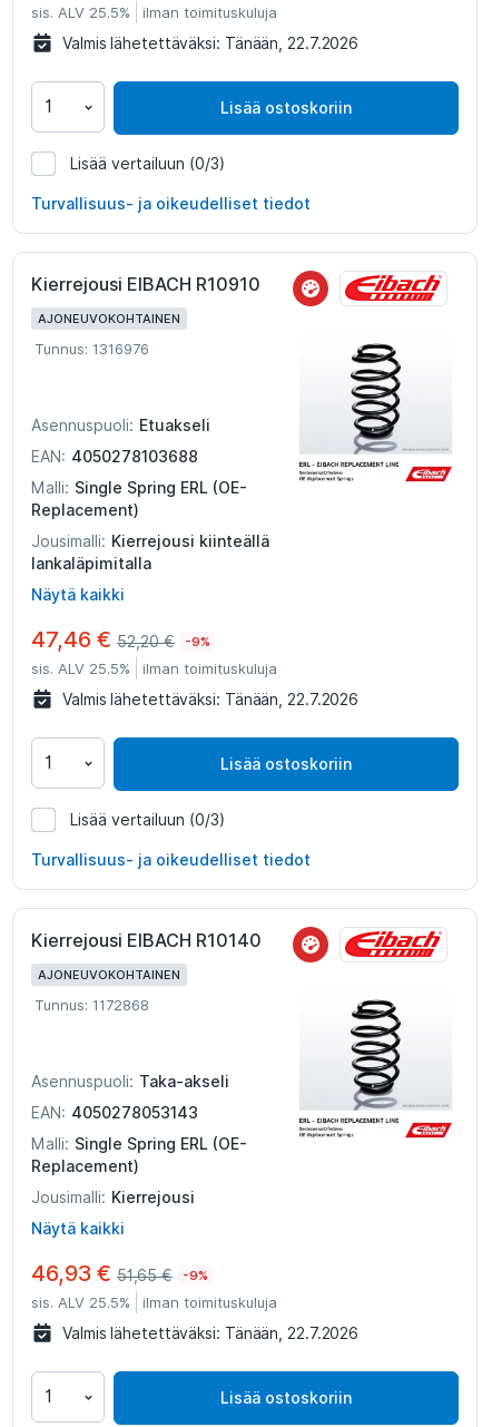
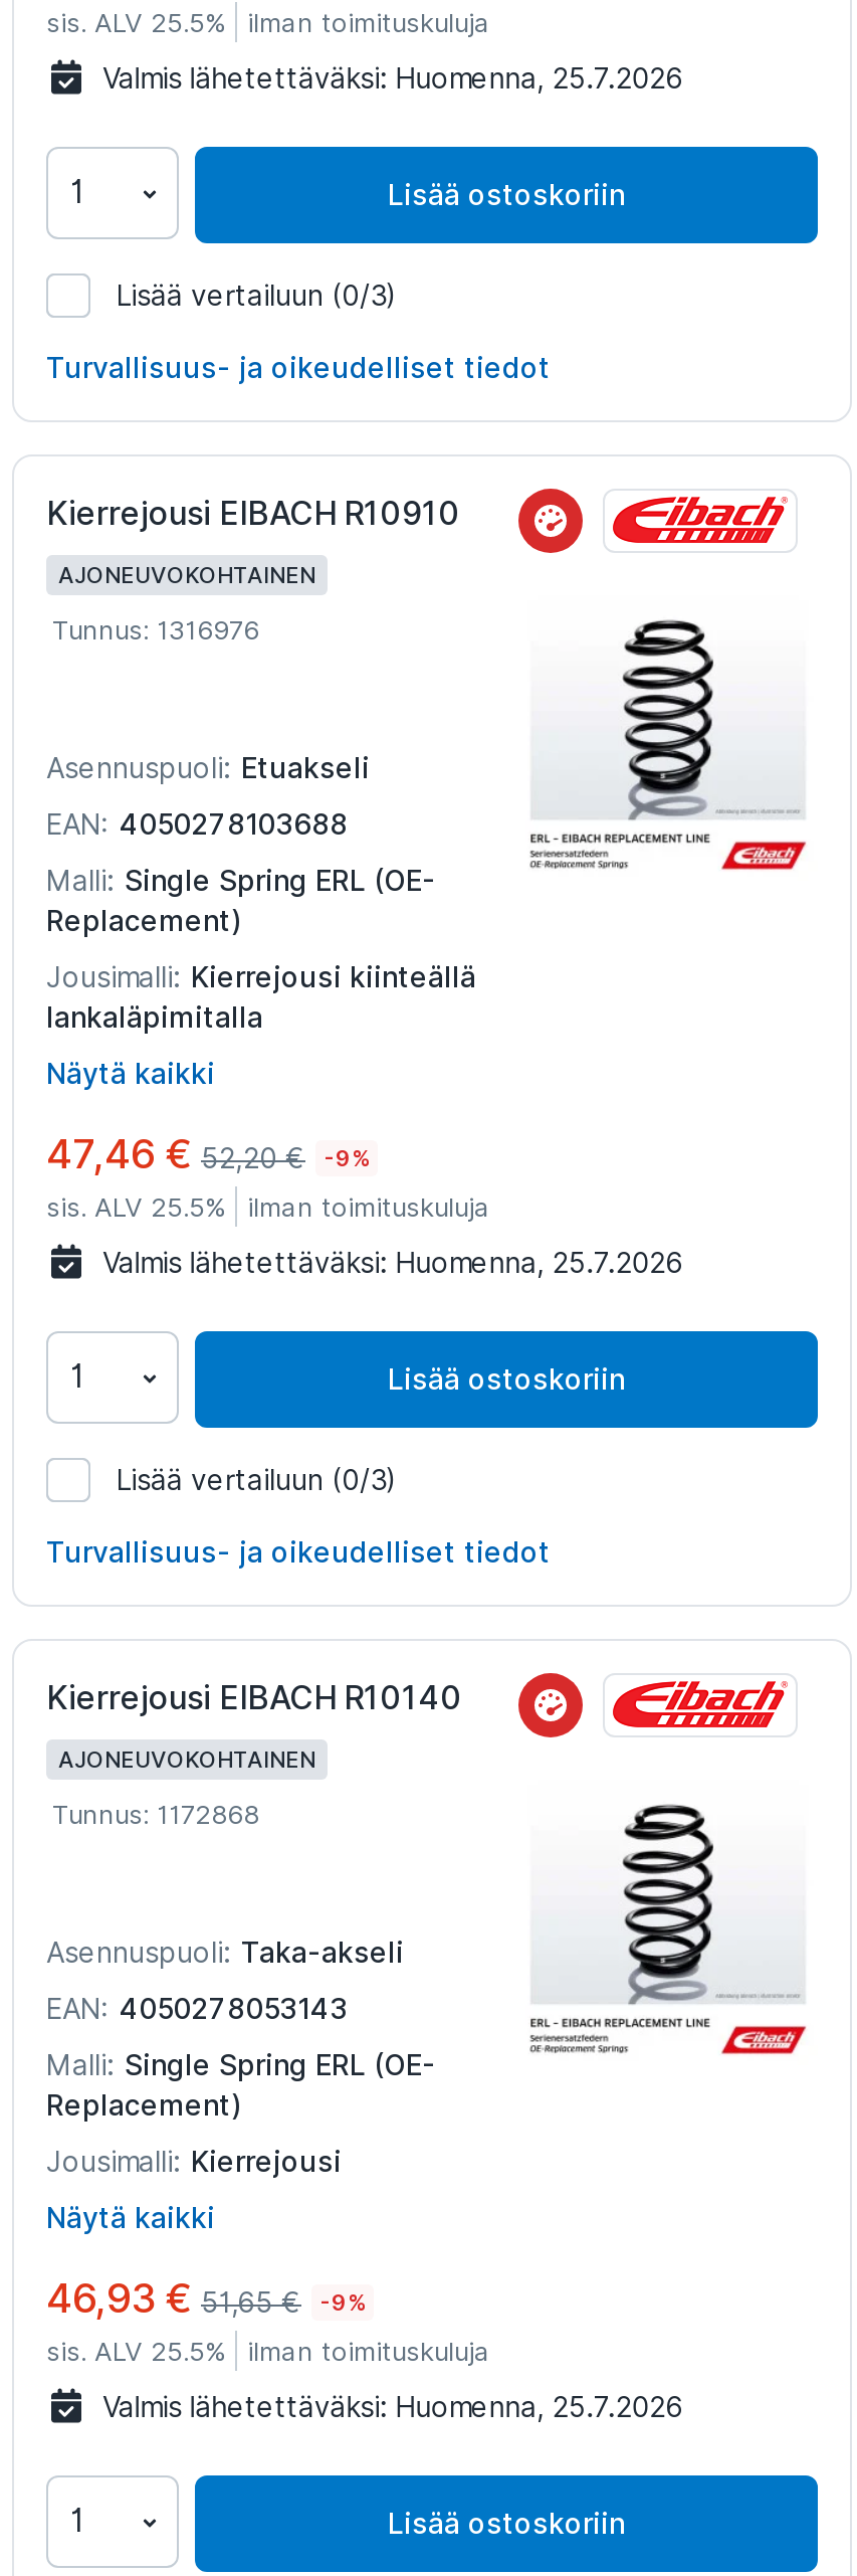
- Valmis lähetettäväksi: Tänään, 22.7.2026
+ Valmis lähetettäväksi: Huomenna, 25.7.2026

- Valmis lähetettäväksi: Tänään, 22.7.2026
+ Valmis lähetettäväksi: Huomenna, 25.7.2026

- Valmis lähetettäväksi: Tänään, 22.7.2026
+ Valmis lähetettäväksi: Huomenna, 25.7.2026
